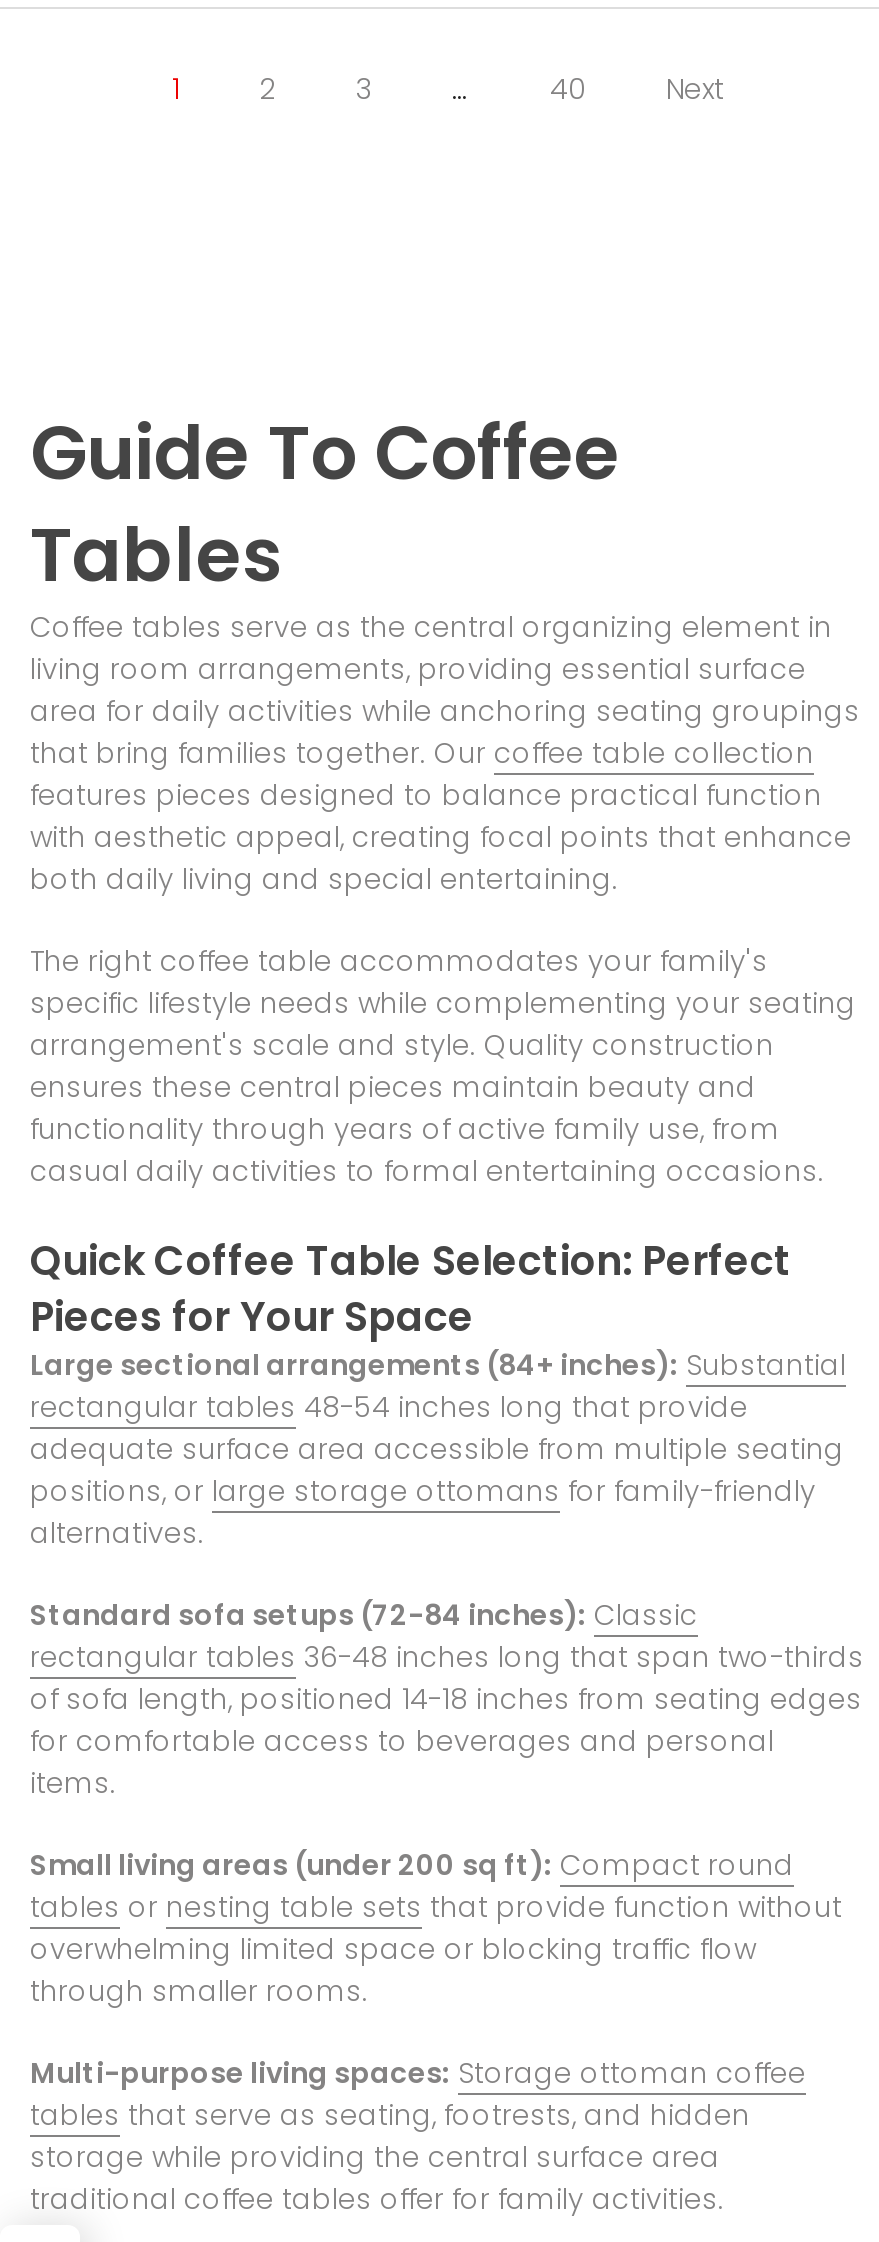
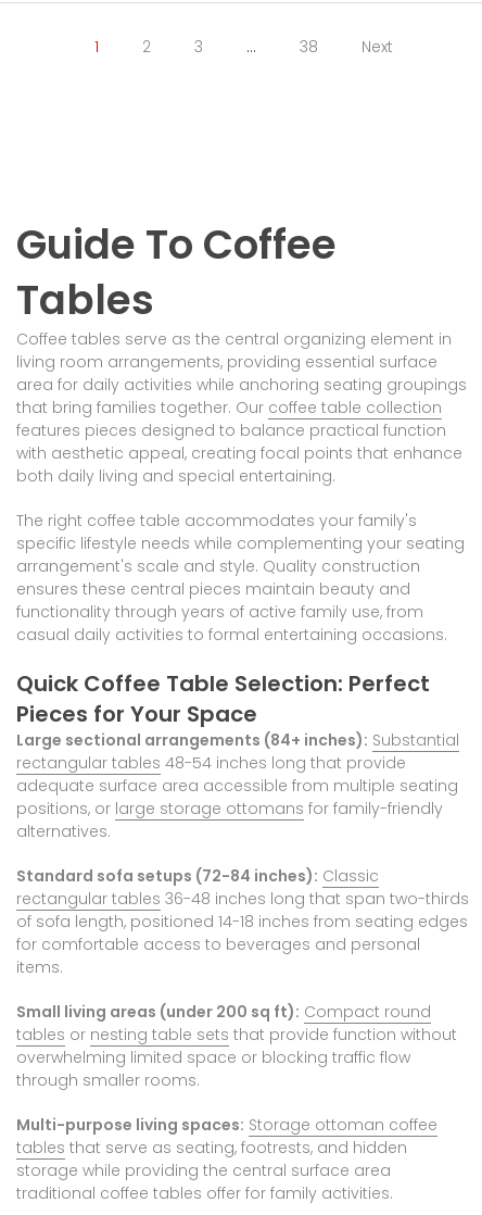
- 40
+ 38
